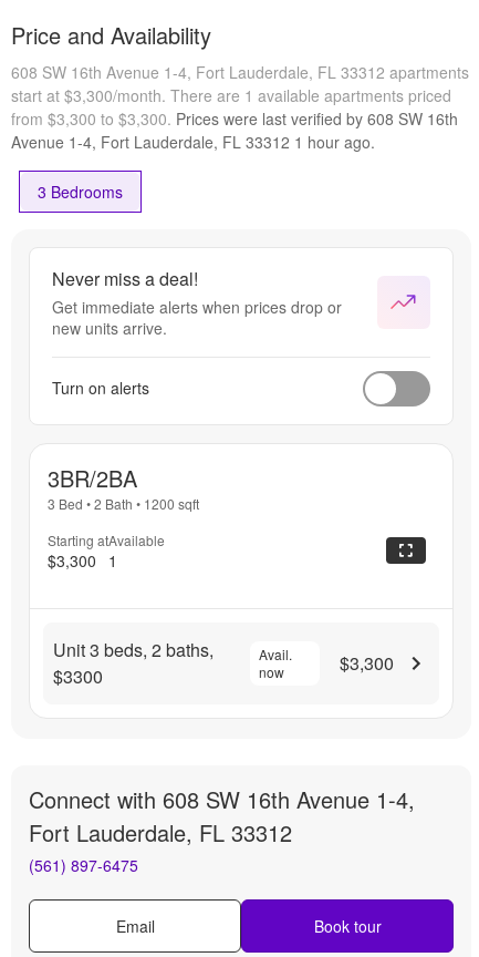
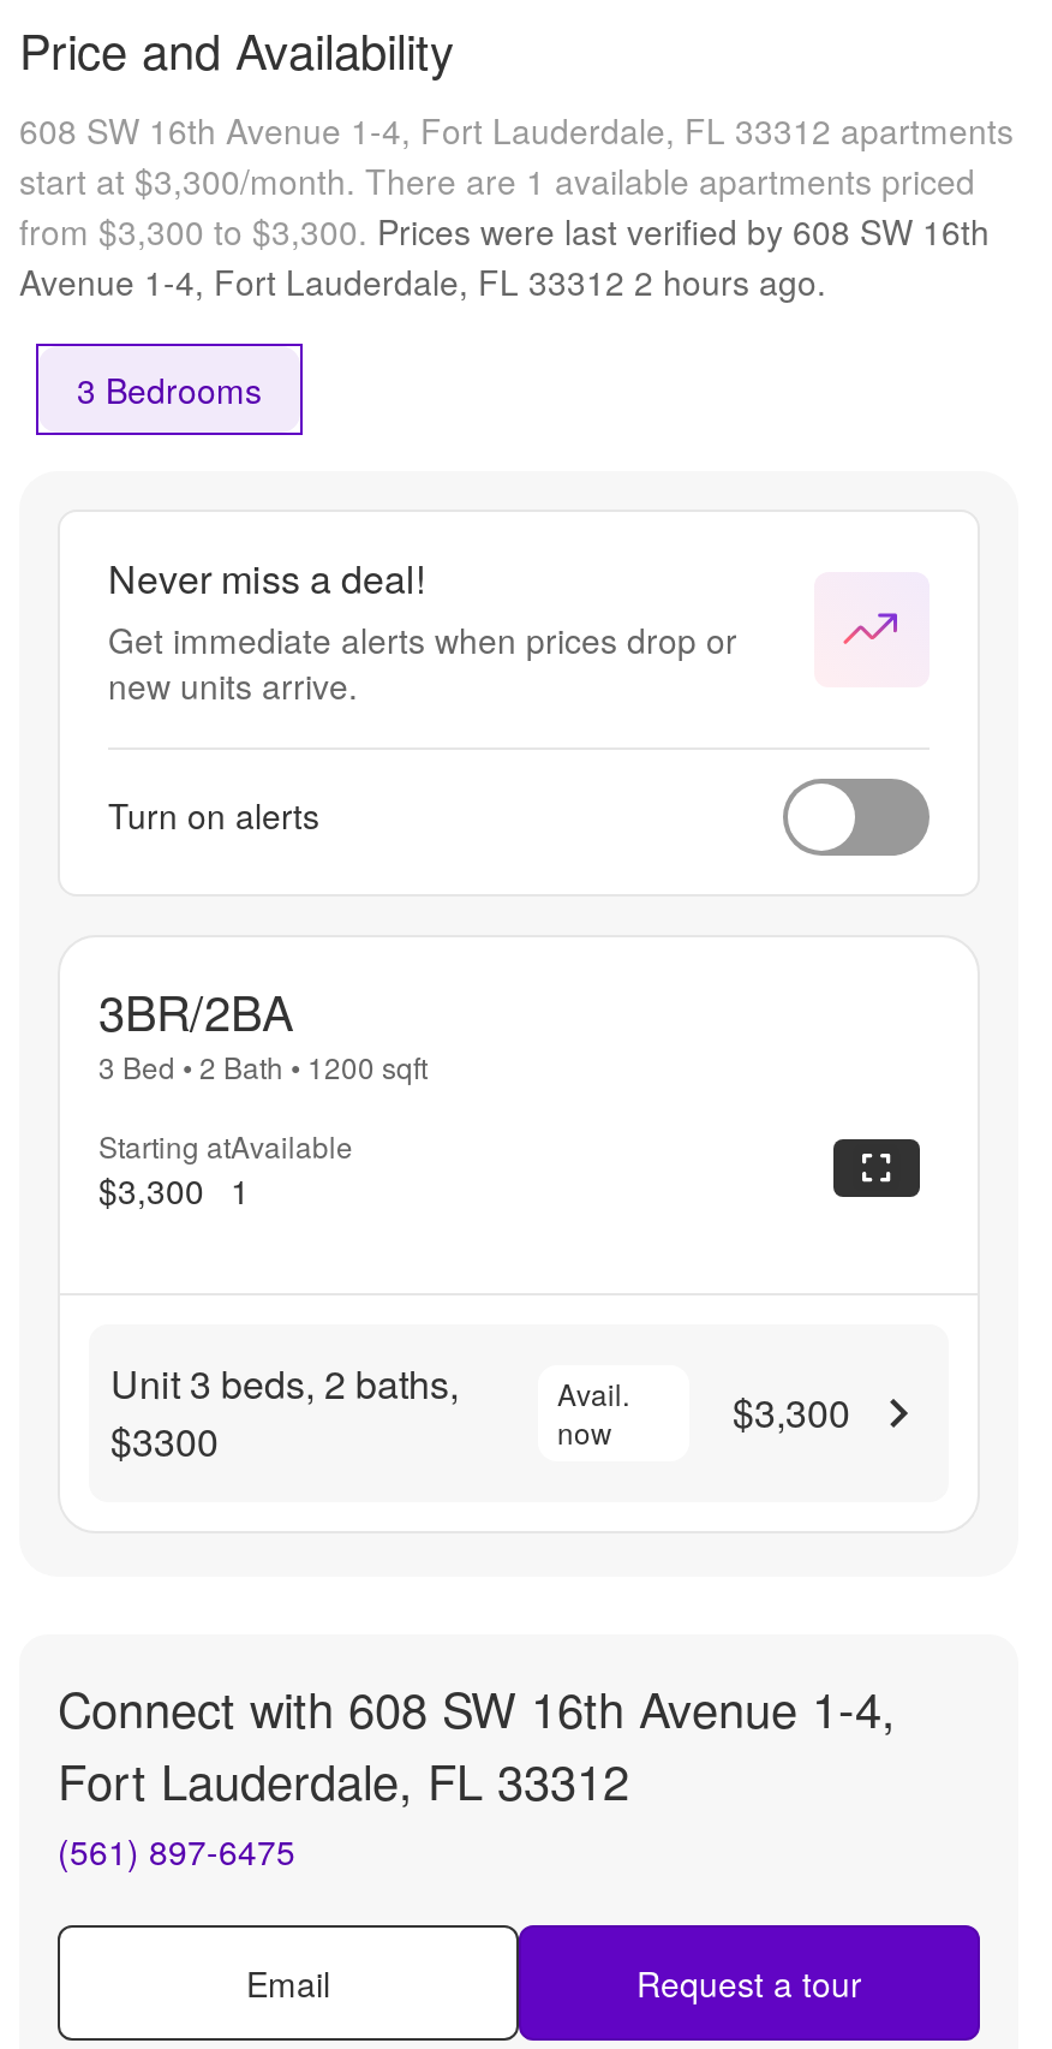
- Avenue 1-4, Fort Lauderdale, FL 33312 1 hour ago.
+ Avenue 1-4, Fort Lauderdale, FL 33312 2 hours ago.

- Book tour
+ Request a tour
